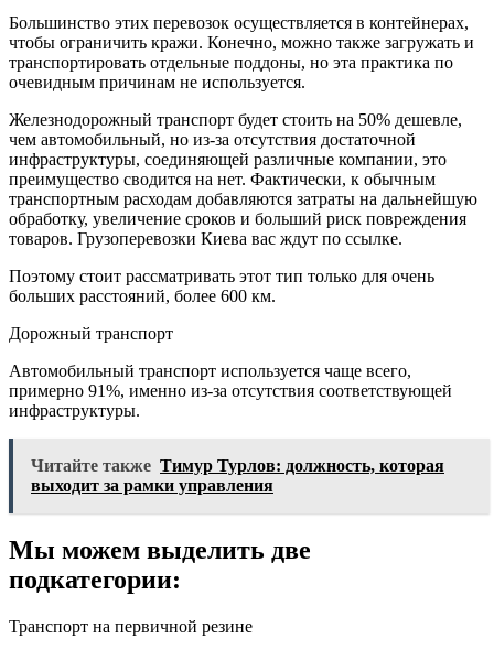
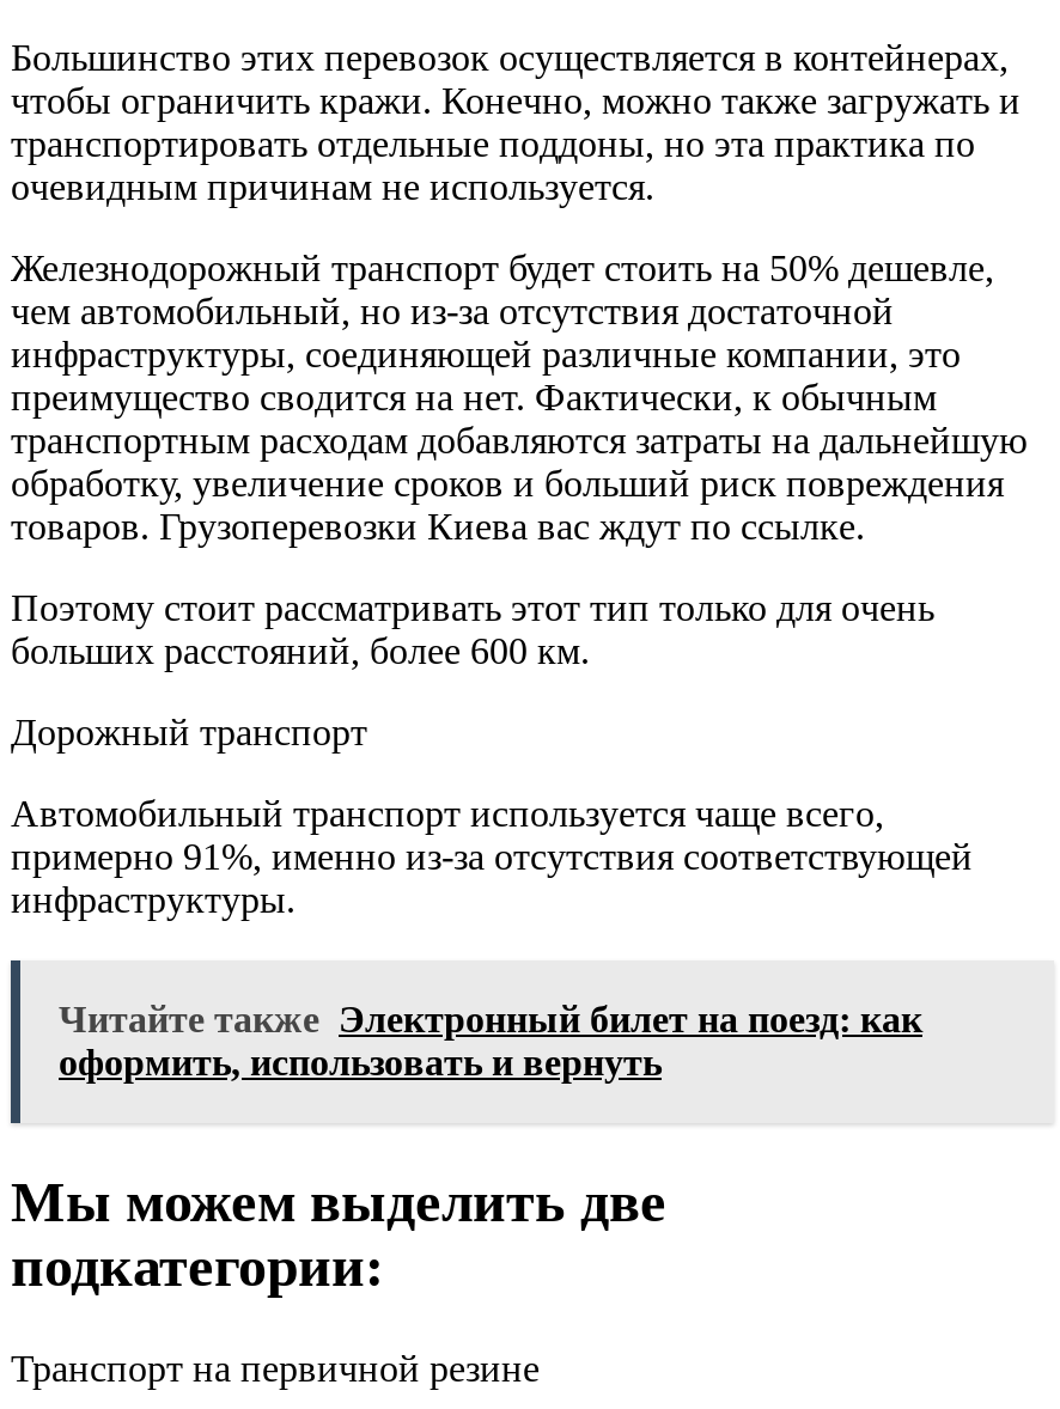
- Читайте также Тимур Турлов: должность, которая
- выходит за рамки управления
+ Читайте также Электронный билет на поезд: как
+ оформить, использовать и вернуть
